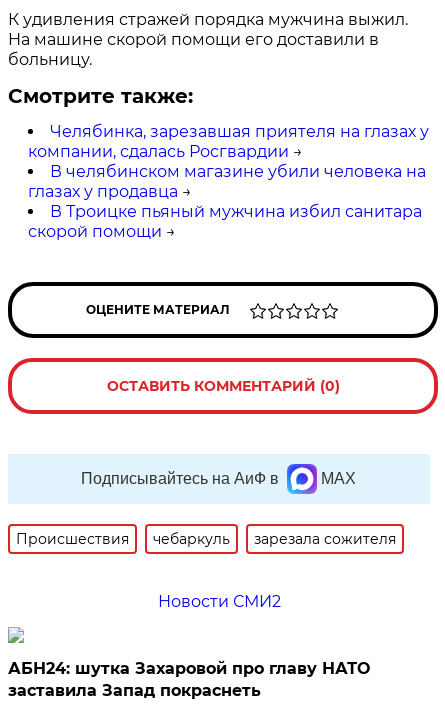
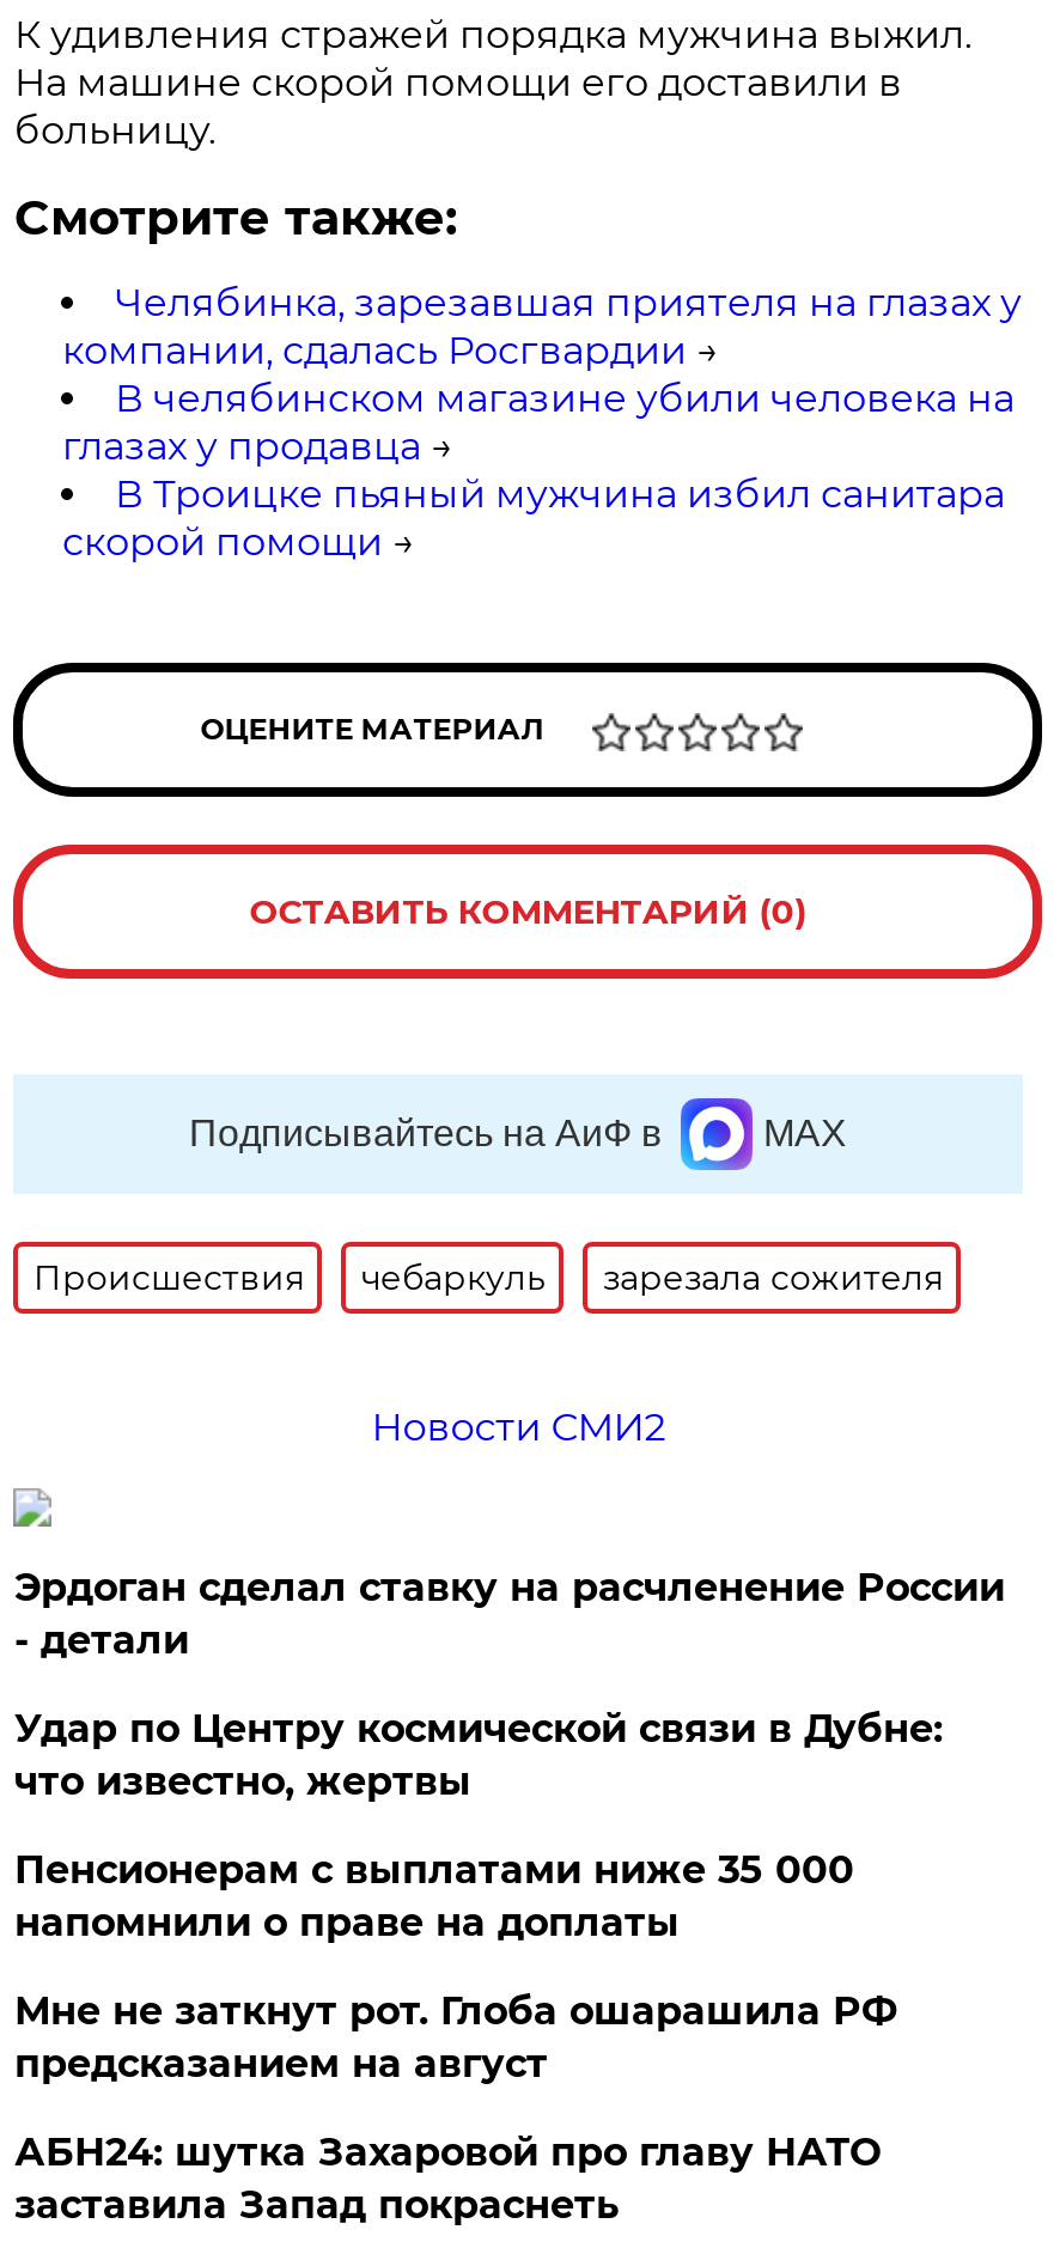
+ Эрдоган сделал ставку на расчленение России
+ - детали
+ Удар по Центру космической связи в Дубне:
+ что известно, жертвы
+ Пенсионерам с выплатами ниже 35 000
+ напомнили о праве на доплаты
+ Мне не заткнут рот. Глоба ошарашила РФ
+ предсказанием на август
